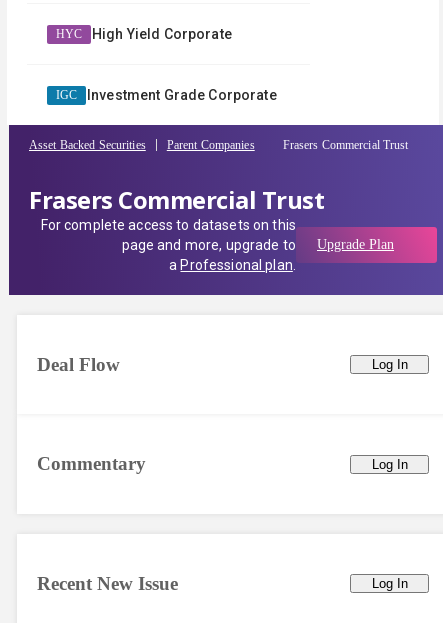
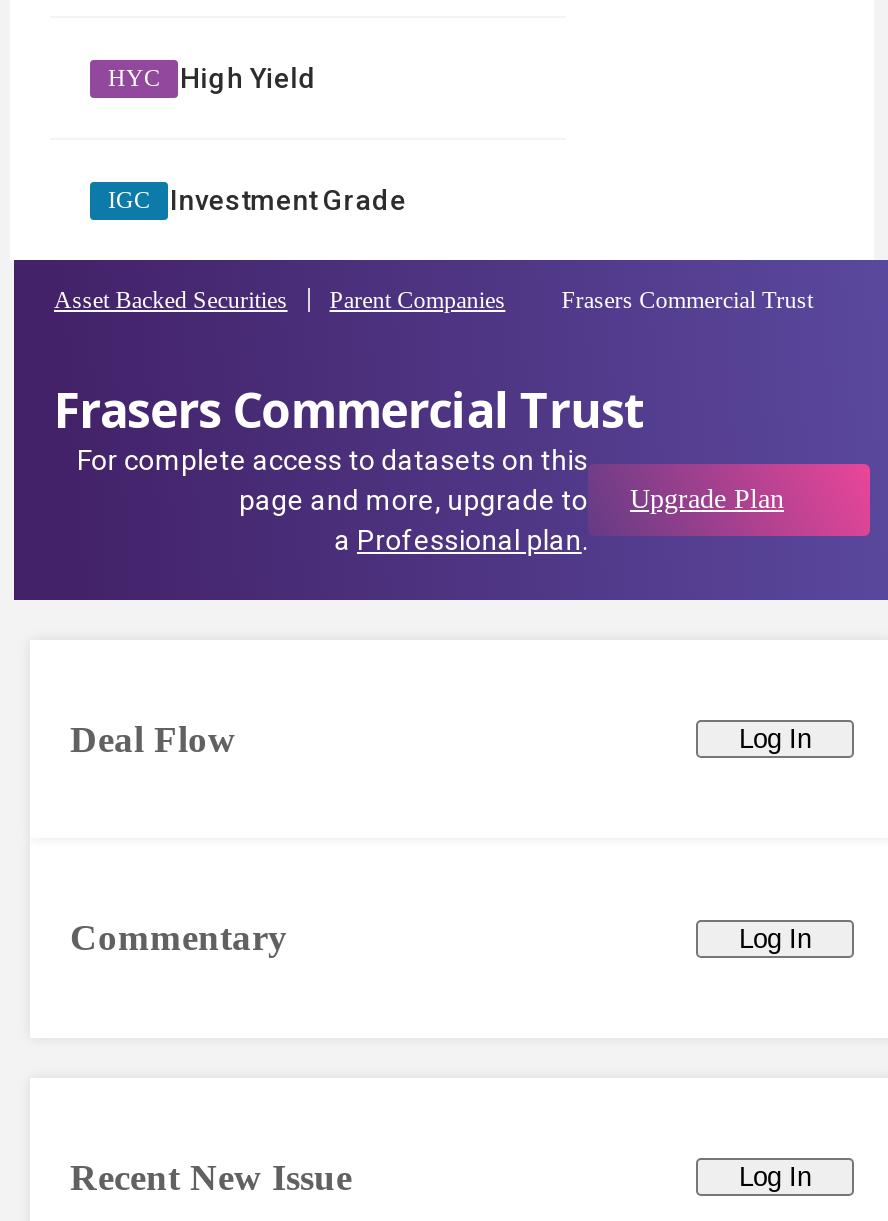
- High Yield Corporate
+ High Yield

- Investment Grade Corporate
+ Investment Grade
